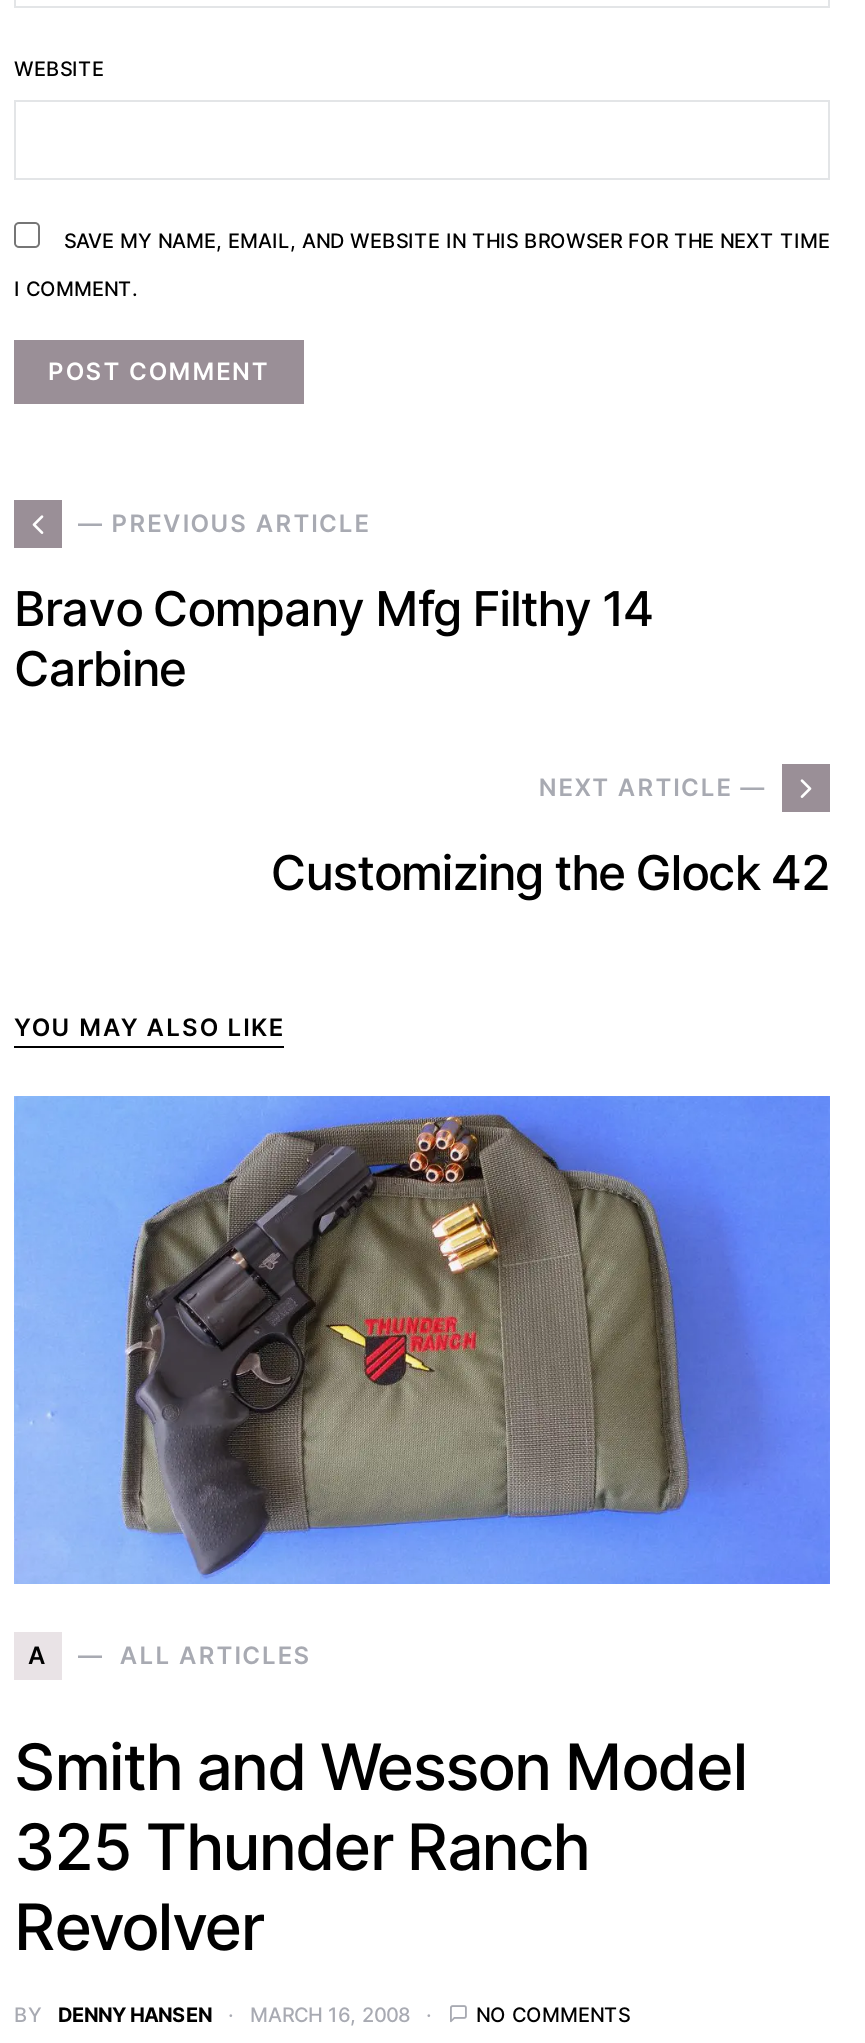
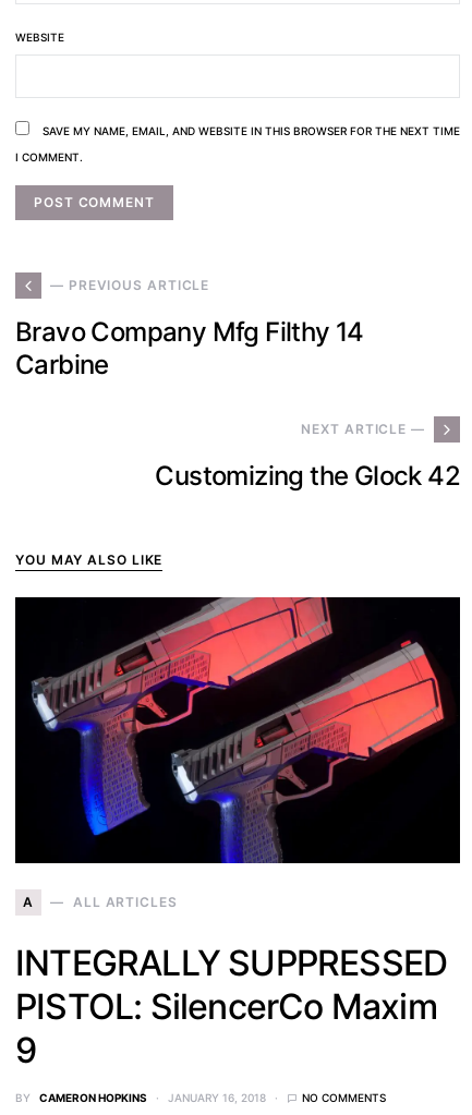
- [image]
+ [image]

- Smith and Wesson Model
- 325 Thunder Ranch
- Revolver
+ INTEGRALLY SUPPRESSED
+ PISTOL: SilencerCo Maxim
+ 9

- DENNY HANSEN
- MARCH 16, 2008
+ CAMERON HOPKINS
+ JANUARY 16, 2018
